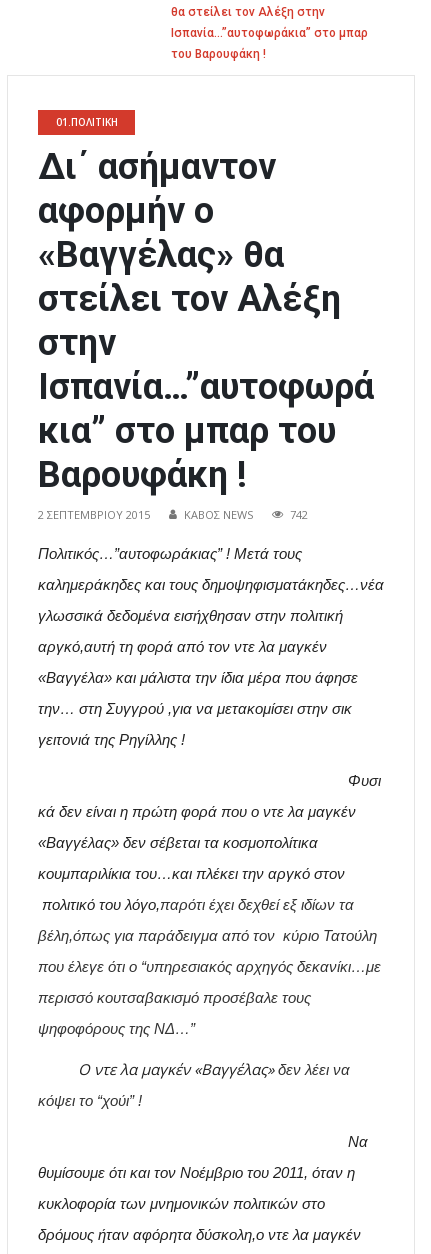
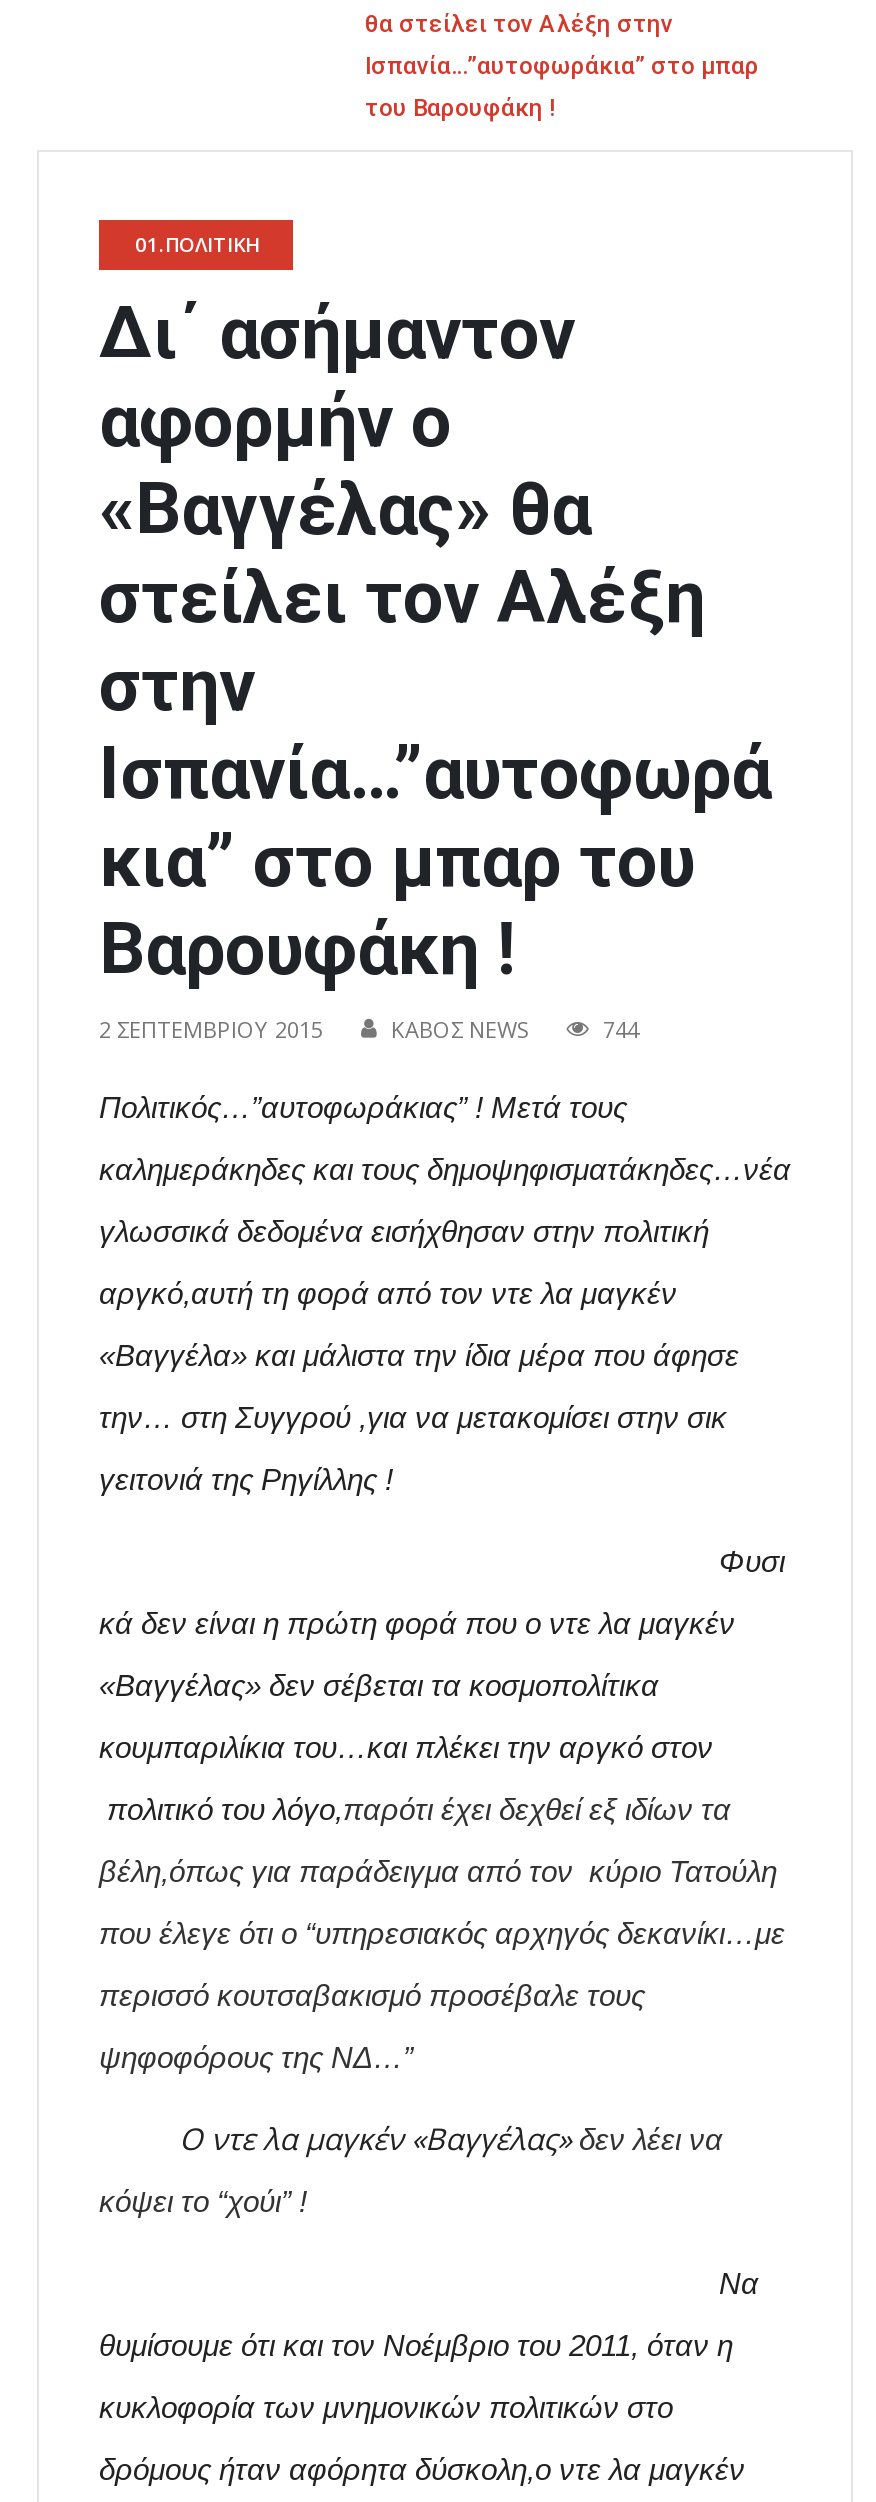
- 742
+ 744
